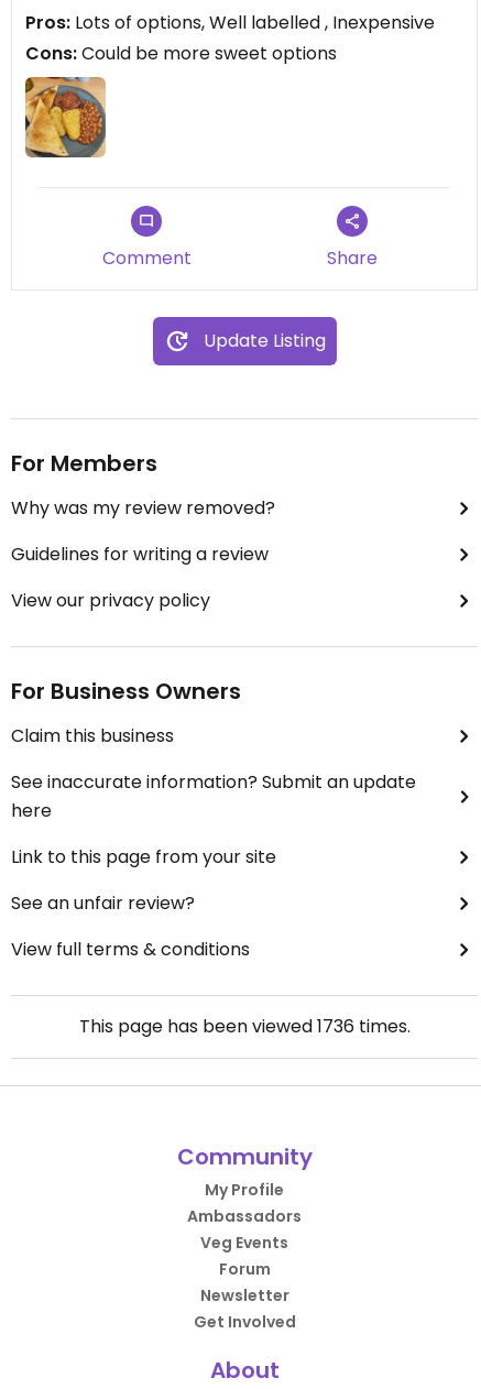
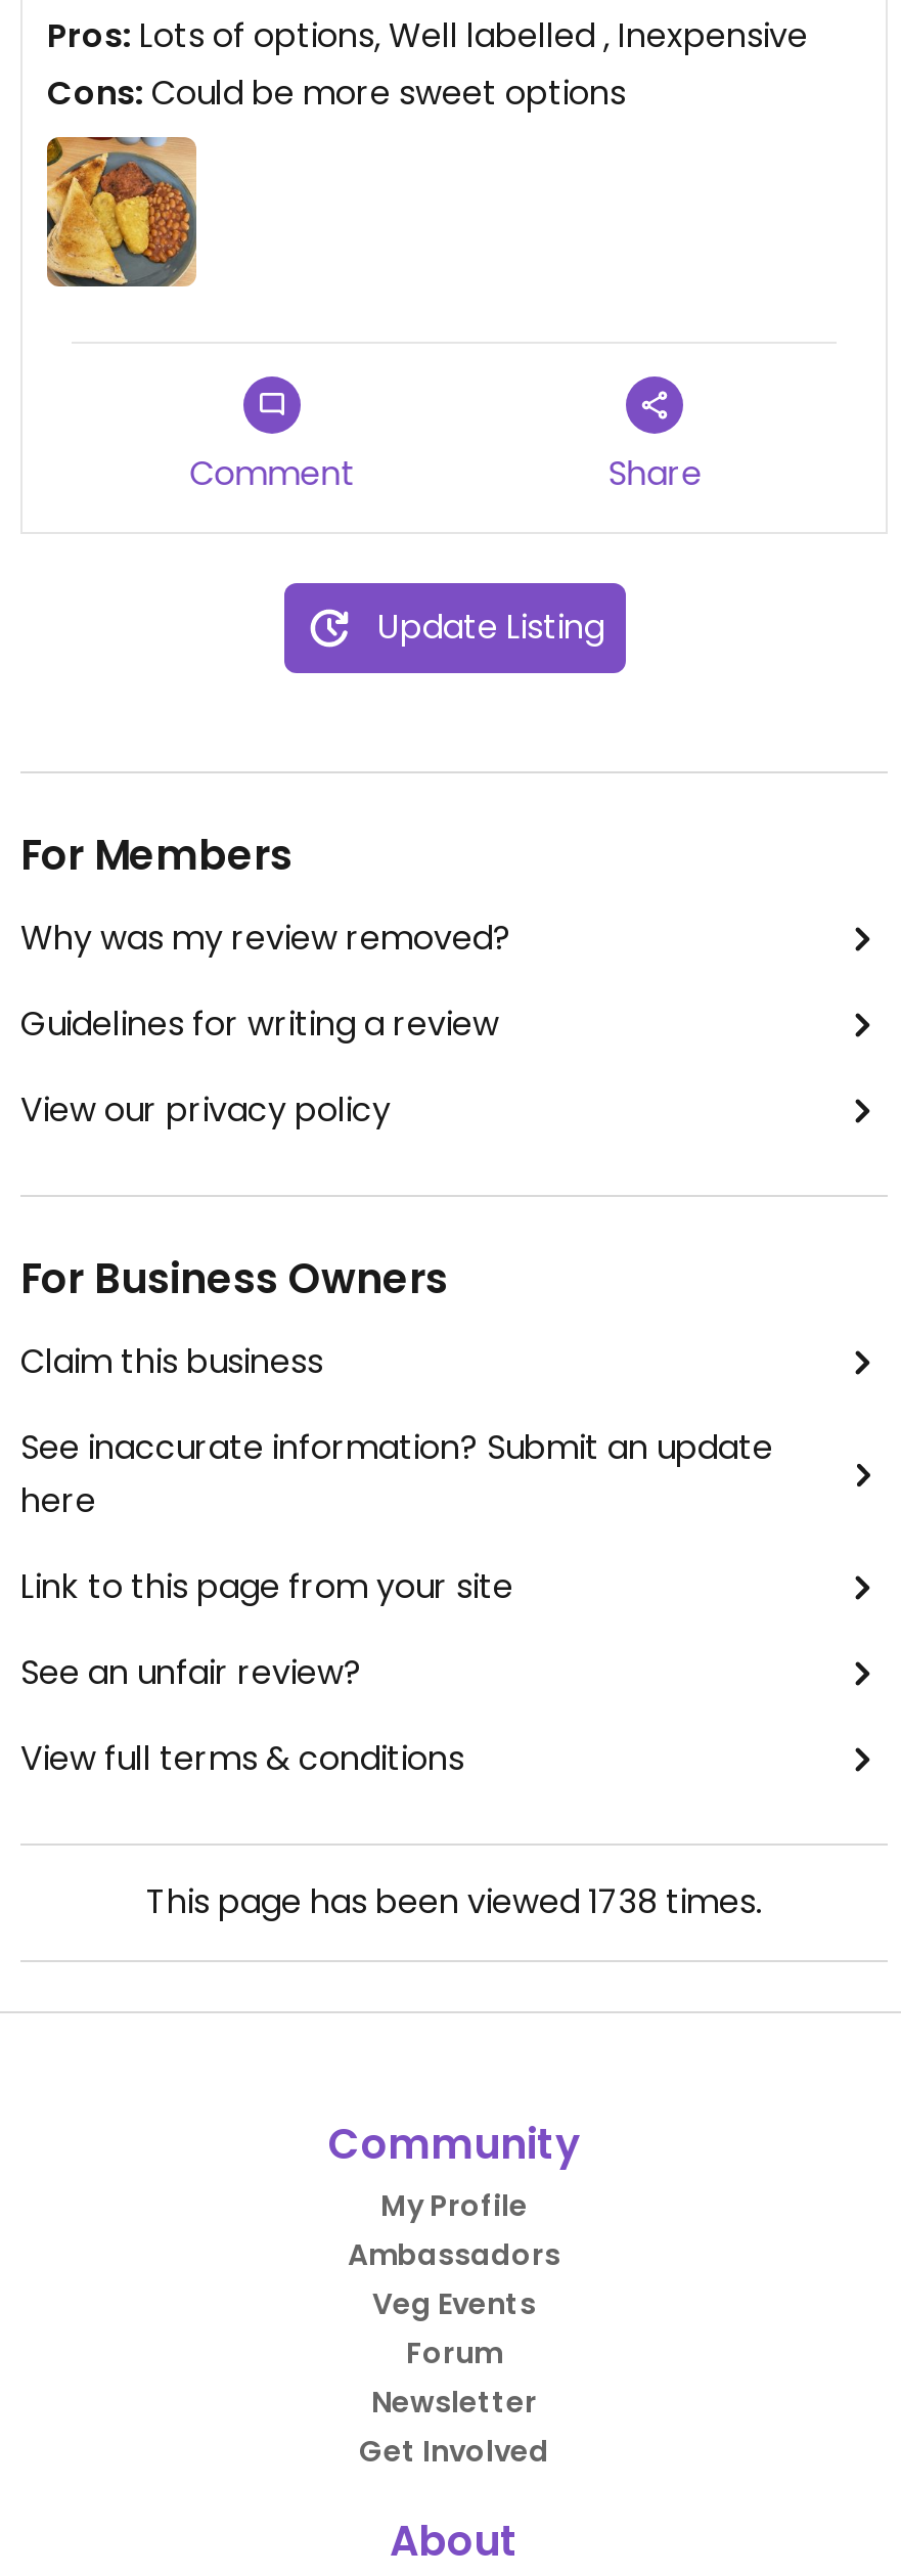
- This page has been viewed 1736 times.
+ This page has been viewed 1738 times.
